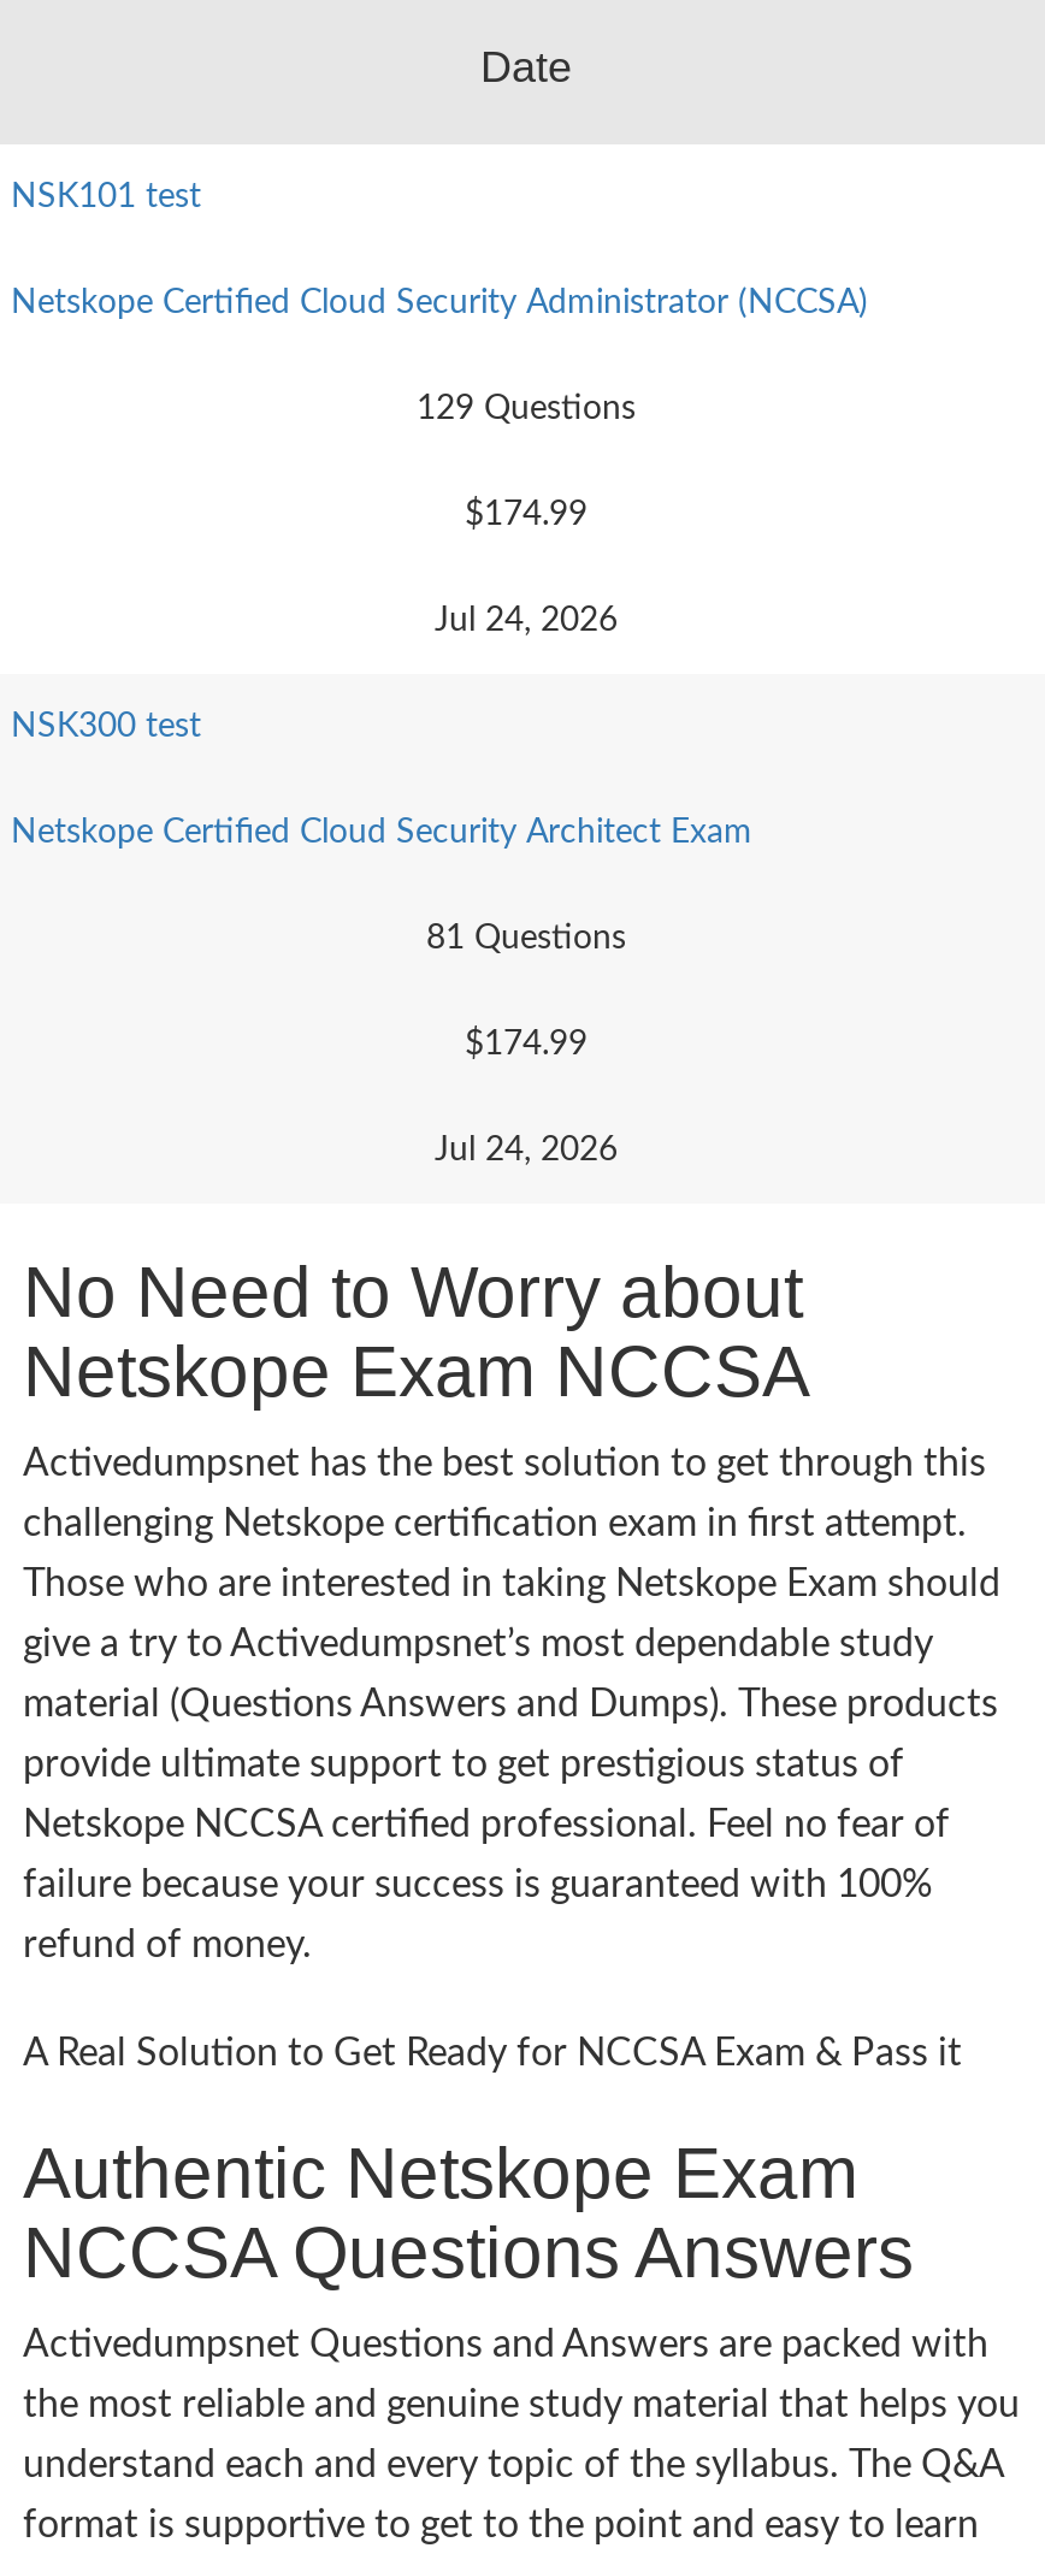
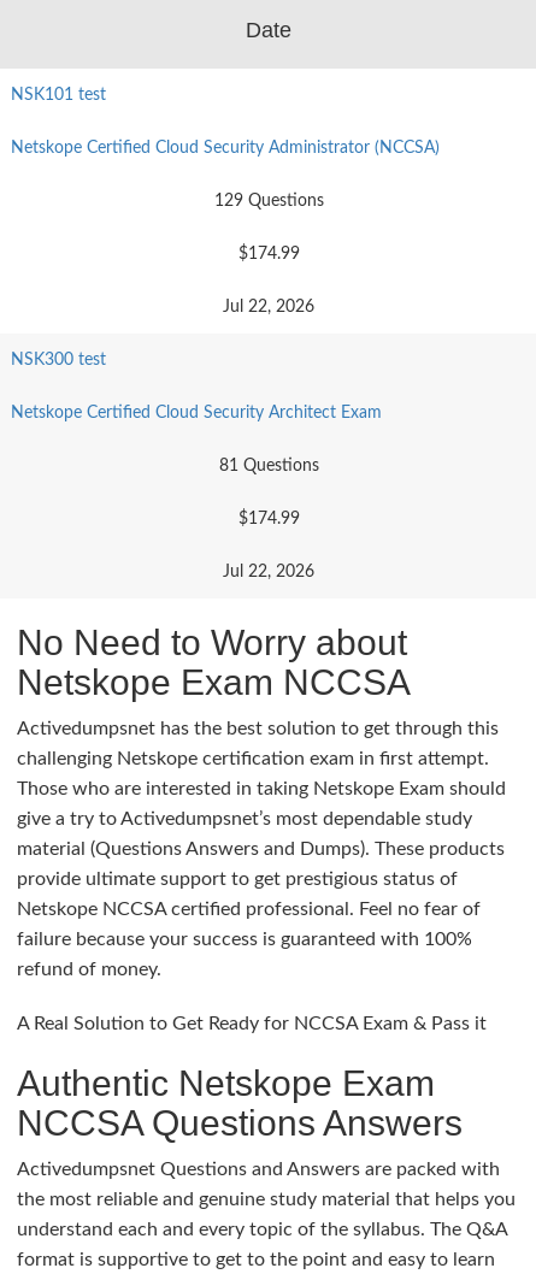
- Jul 24, 2026
+ Jul 22, 2026

- Jul 24, 2026
+ Jul 22, 2026
